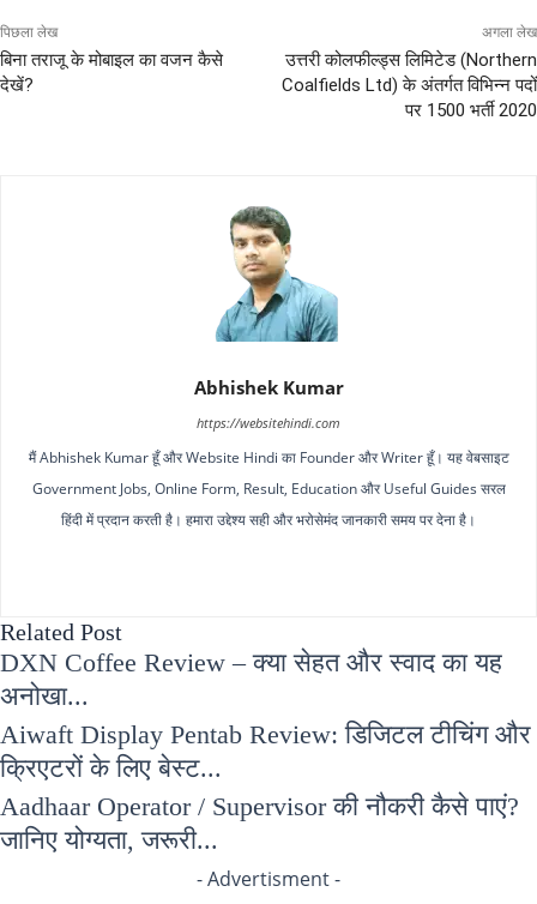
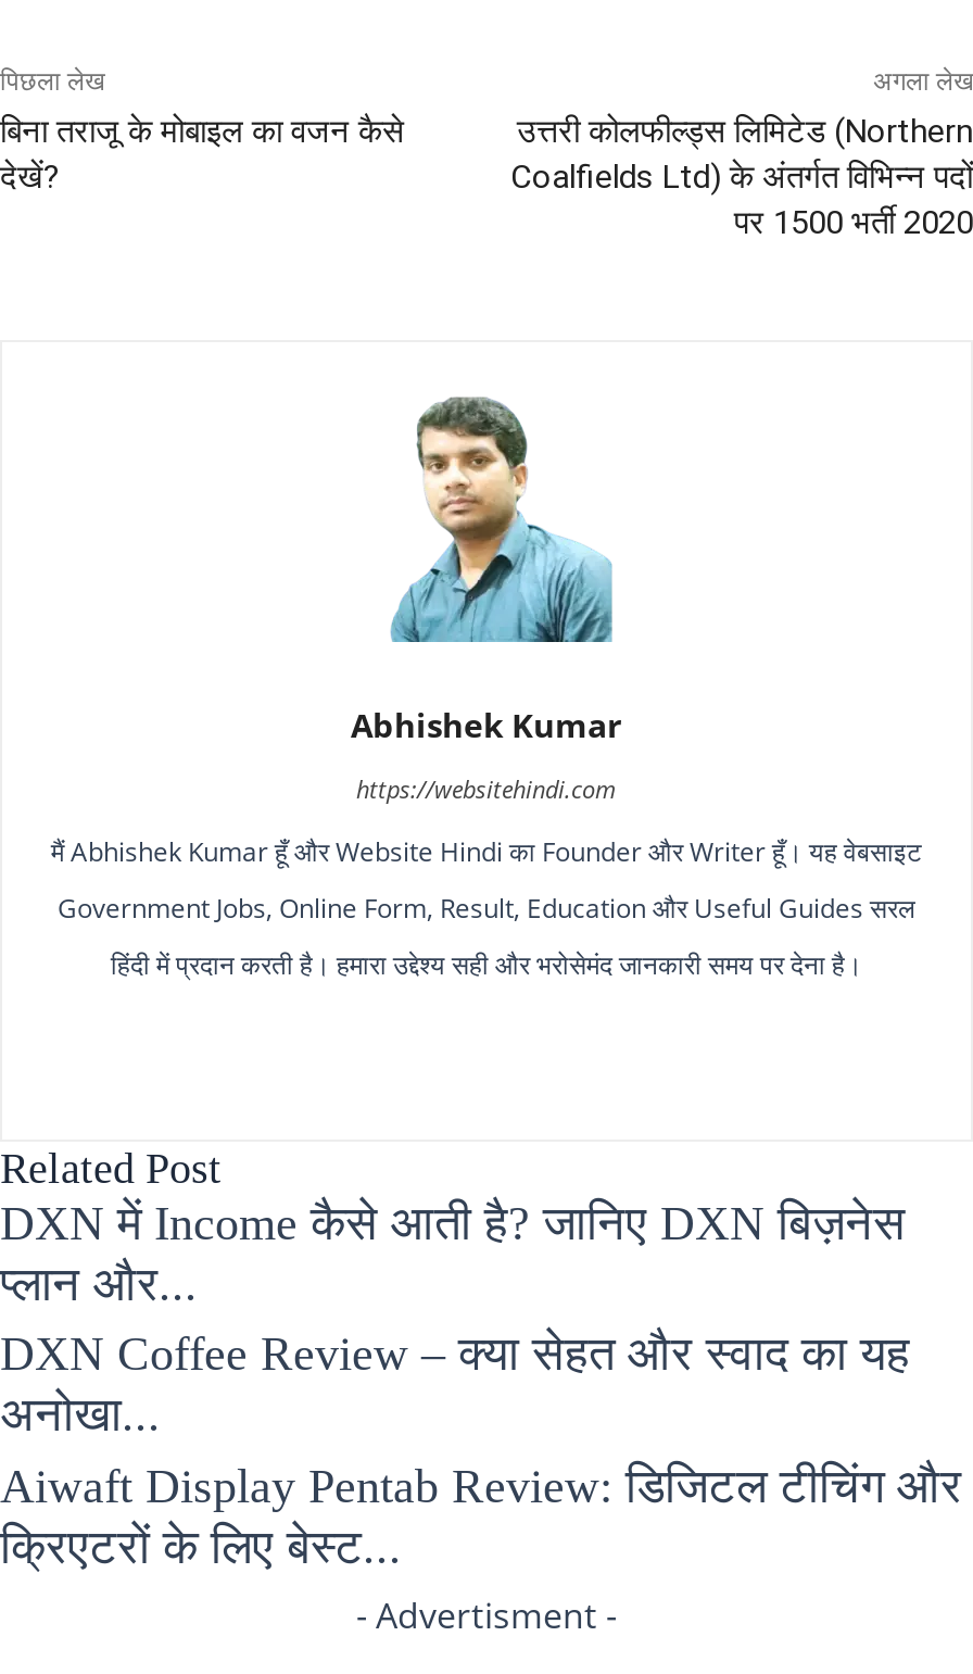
+ DXN में Income कैसे आती है? जानिए DXN बिज़नेस
+ प्लान और...

moved down: DXN Coffee Review – क्या सेहत और स्वाद का यह | अनोखा... | Aiwaft Display Pentab Review: डिजिटल टीचिंग और | क्रिएटरों के लिए बेस्ट...

- Aadhaar Operator / Supervisor की नौकरी कैसे पाएं?
- जानिए योग्यता, जरूरी...
